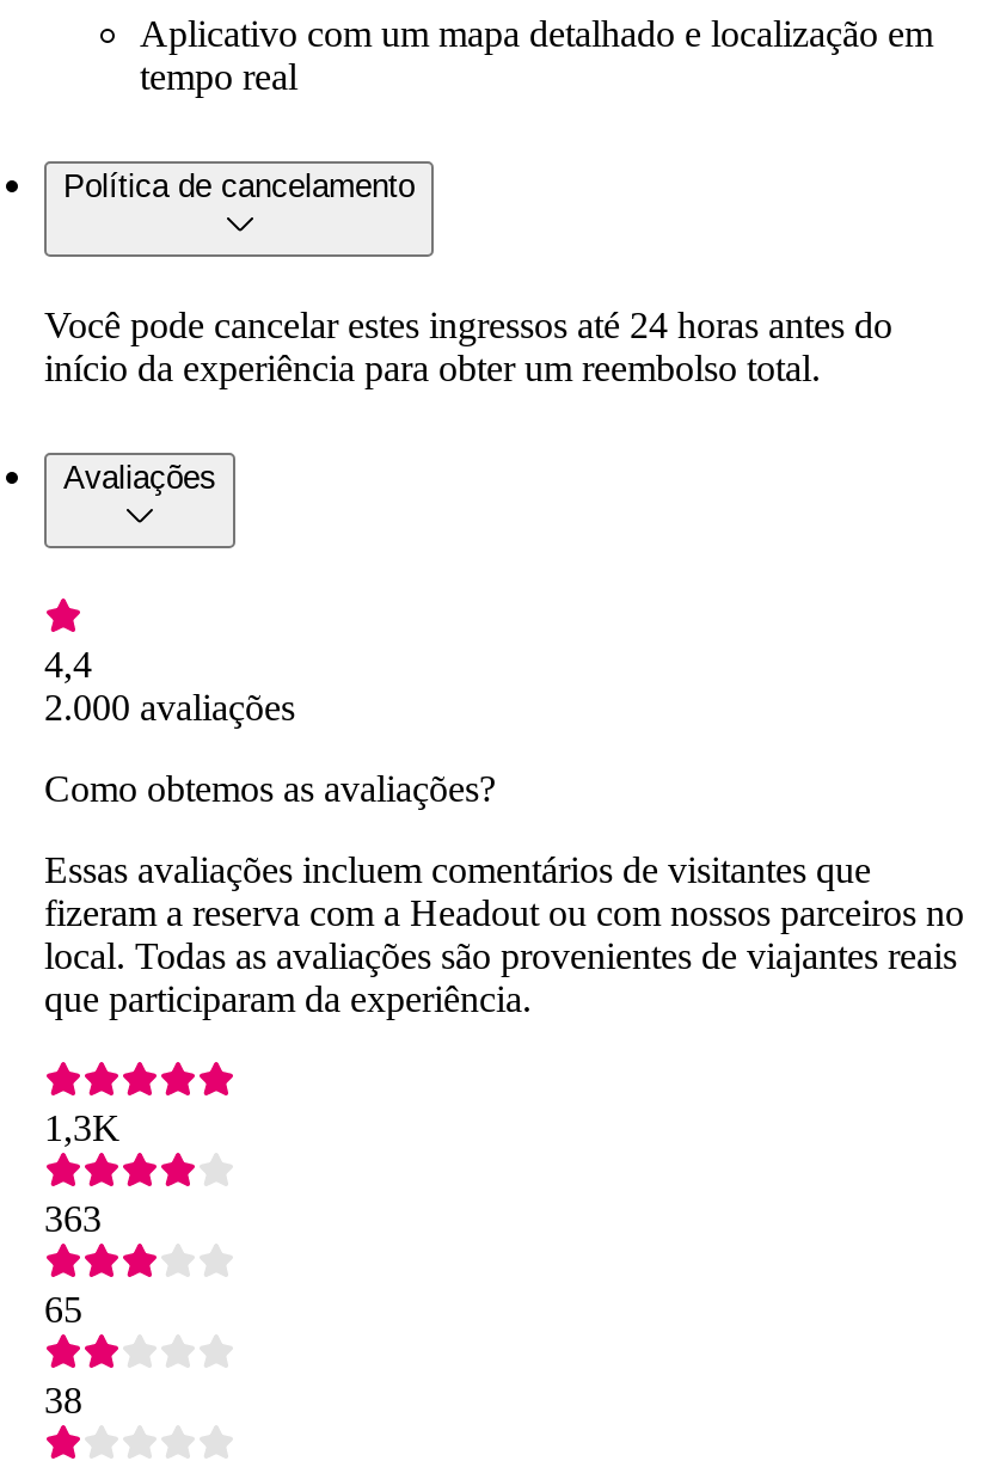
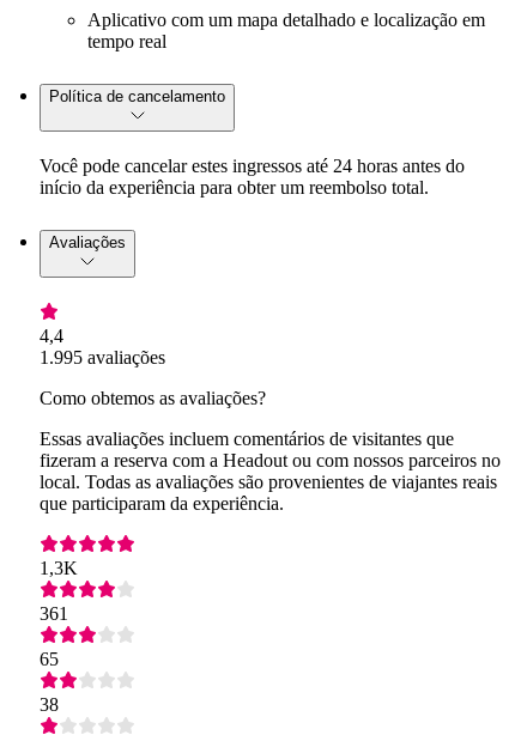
- 2.000 avaliações
+ 1.995 avaliações

- 363
+ 361
